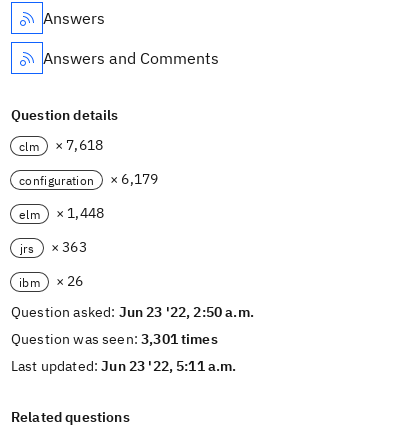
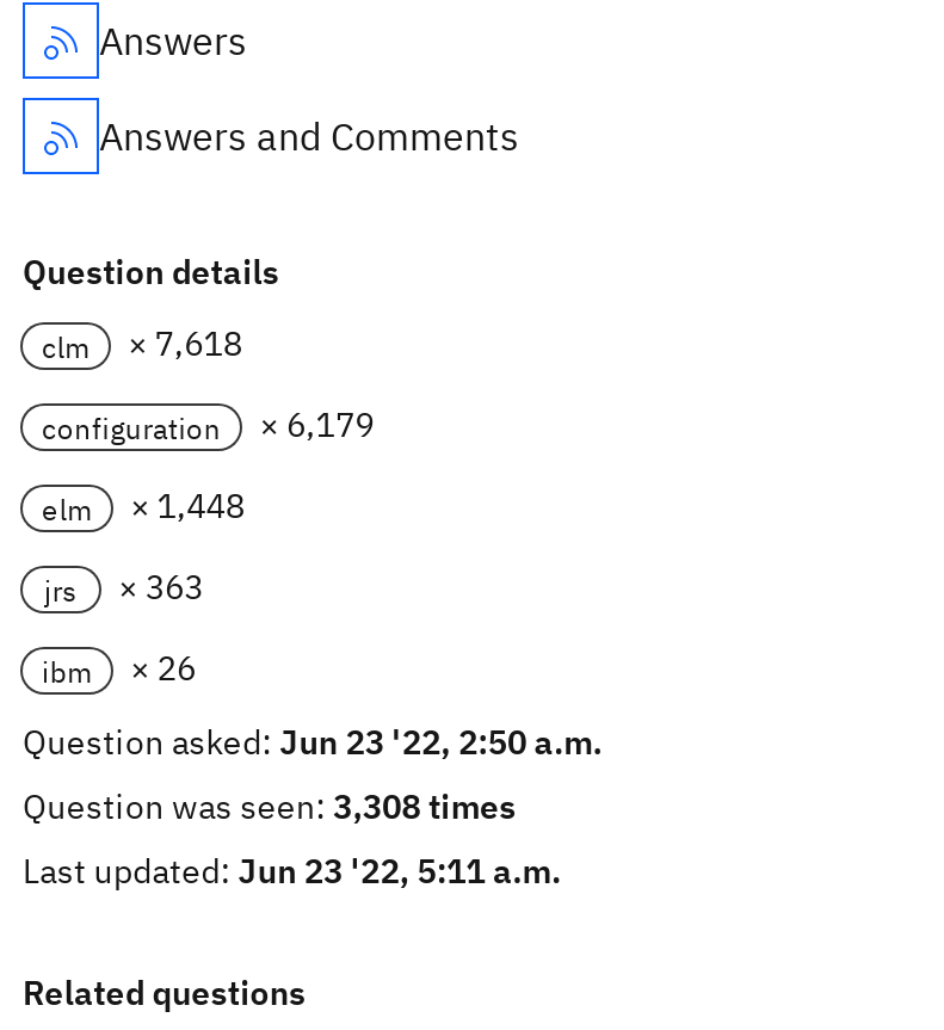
- Question was seen: 3,301 times
+ Question was seen: 3,308 times
